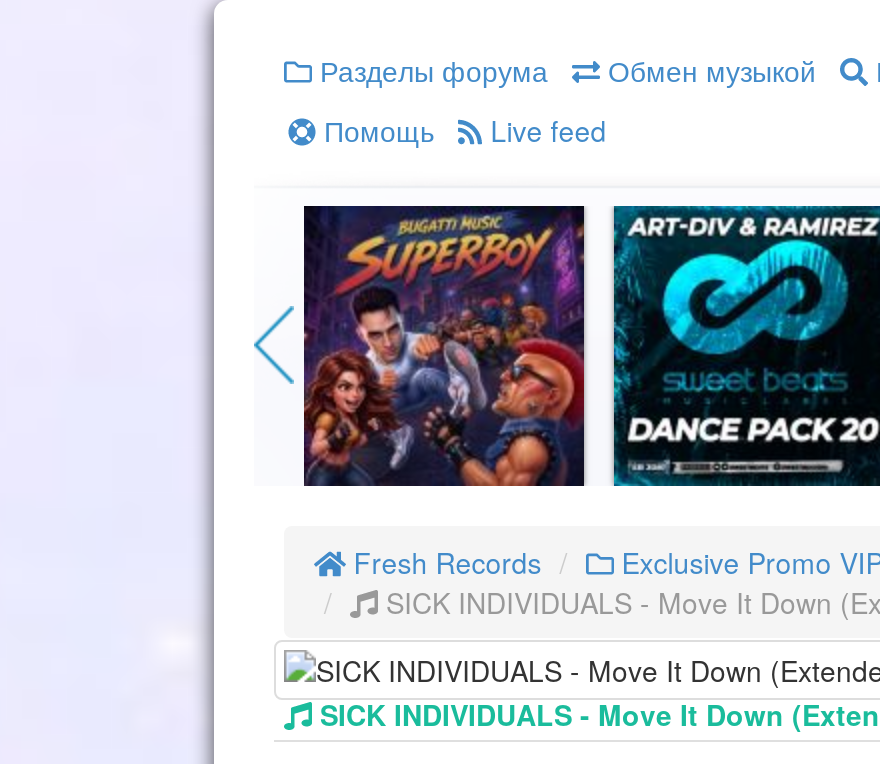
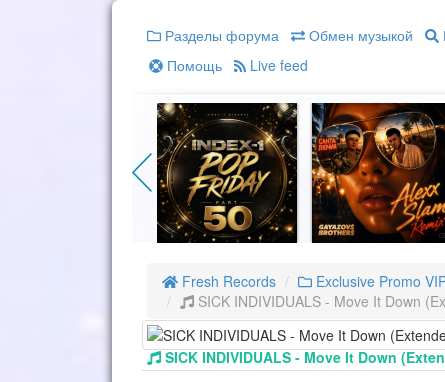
- [image]
+ [image]

- [image]
+ [image]
